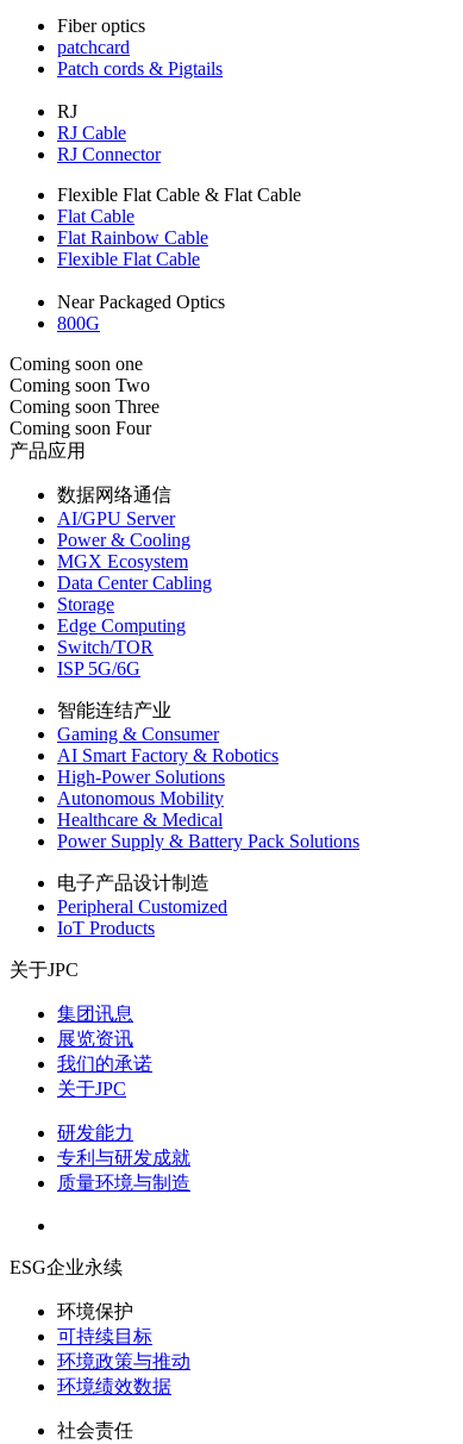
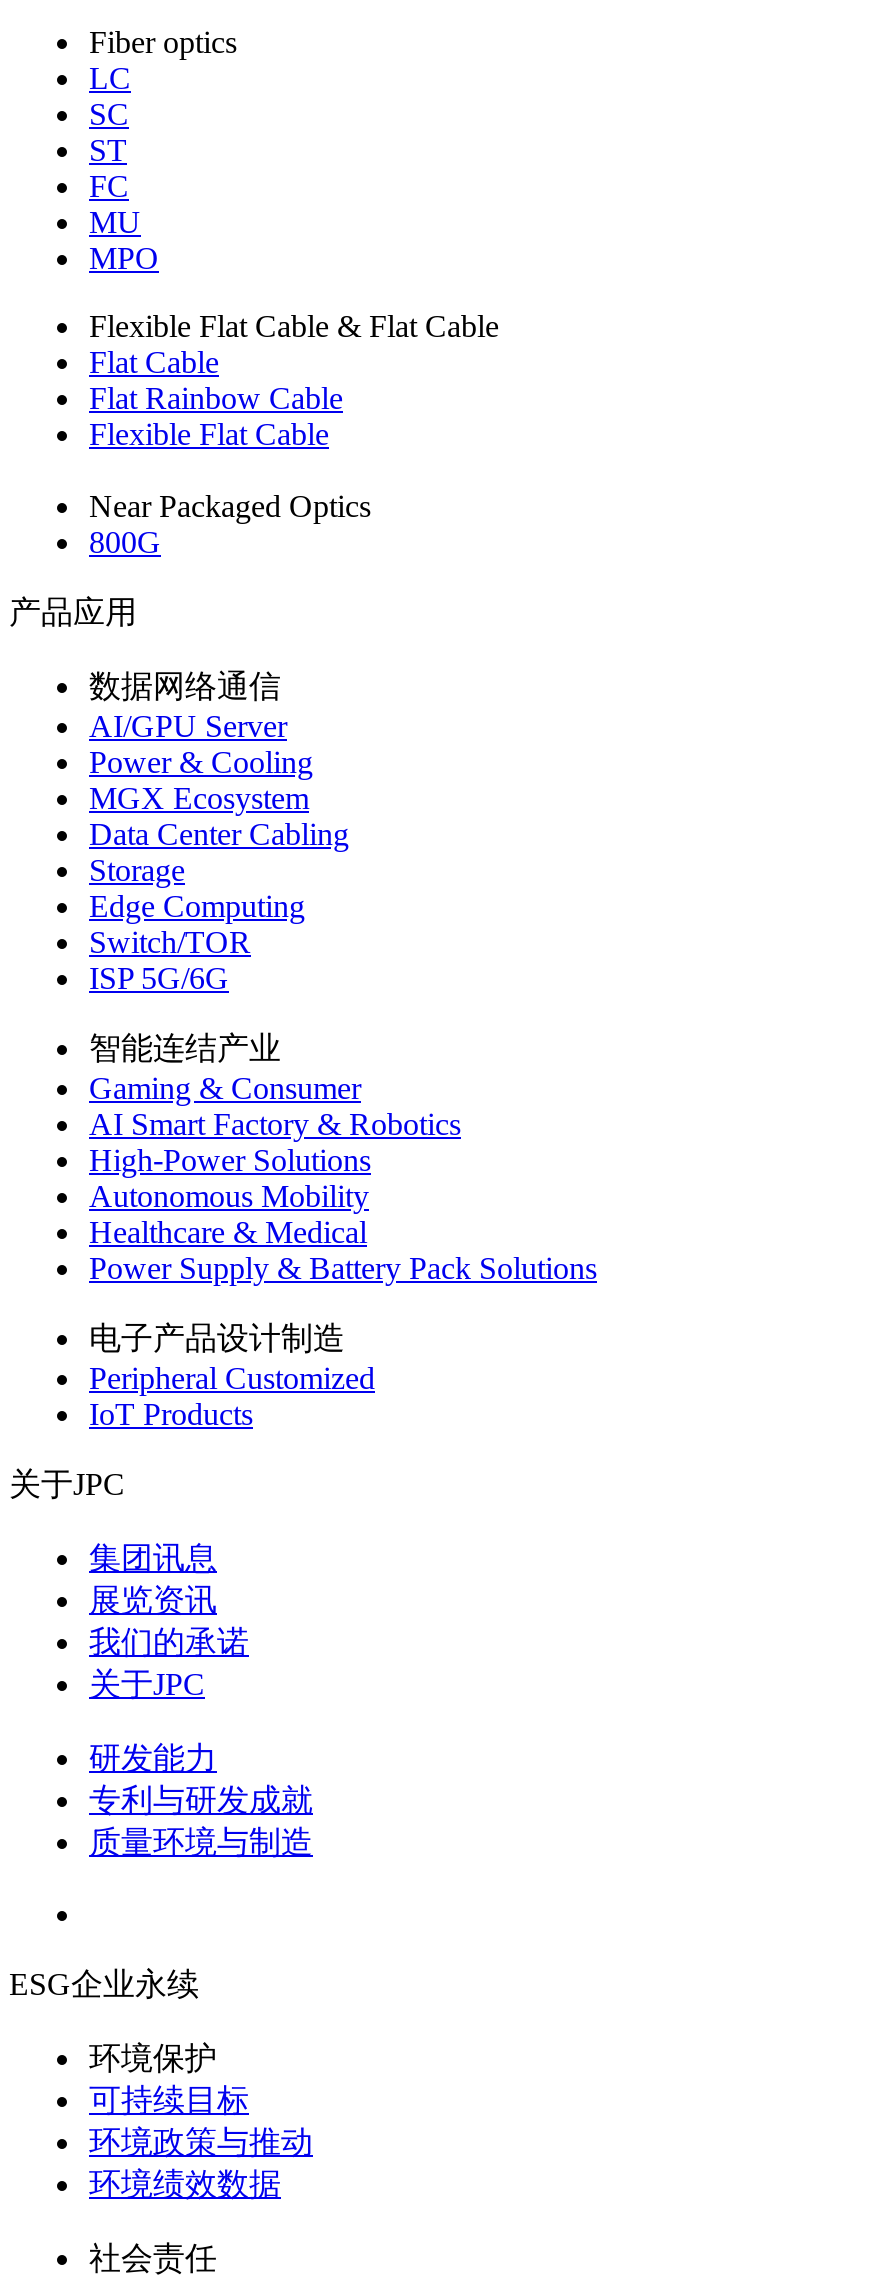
- patchcard
- Patch cords & Pigtails
- RJ
- RJ Cable
- RJ Connector
+ LC
+ SC
+ ST
+ FC
+ MU
+ MPO

- Coming soon one
- Coming soon Two
- Coming soon Three
- Coming soon Four
